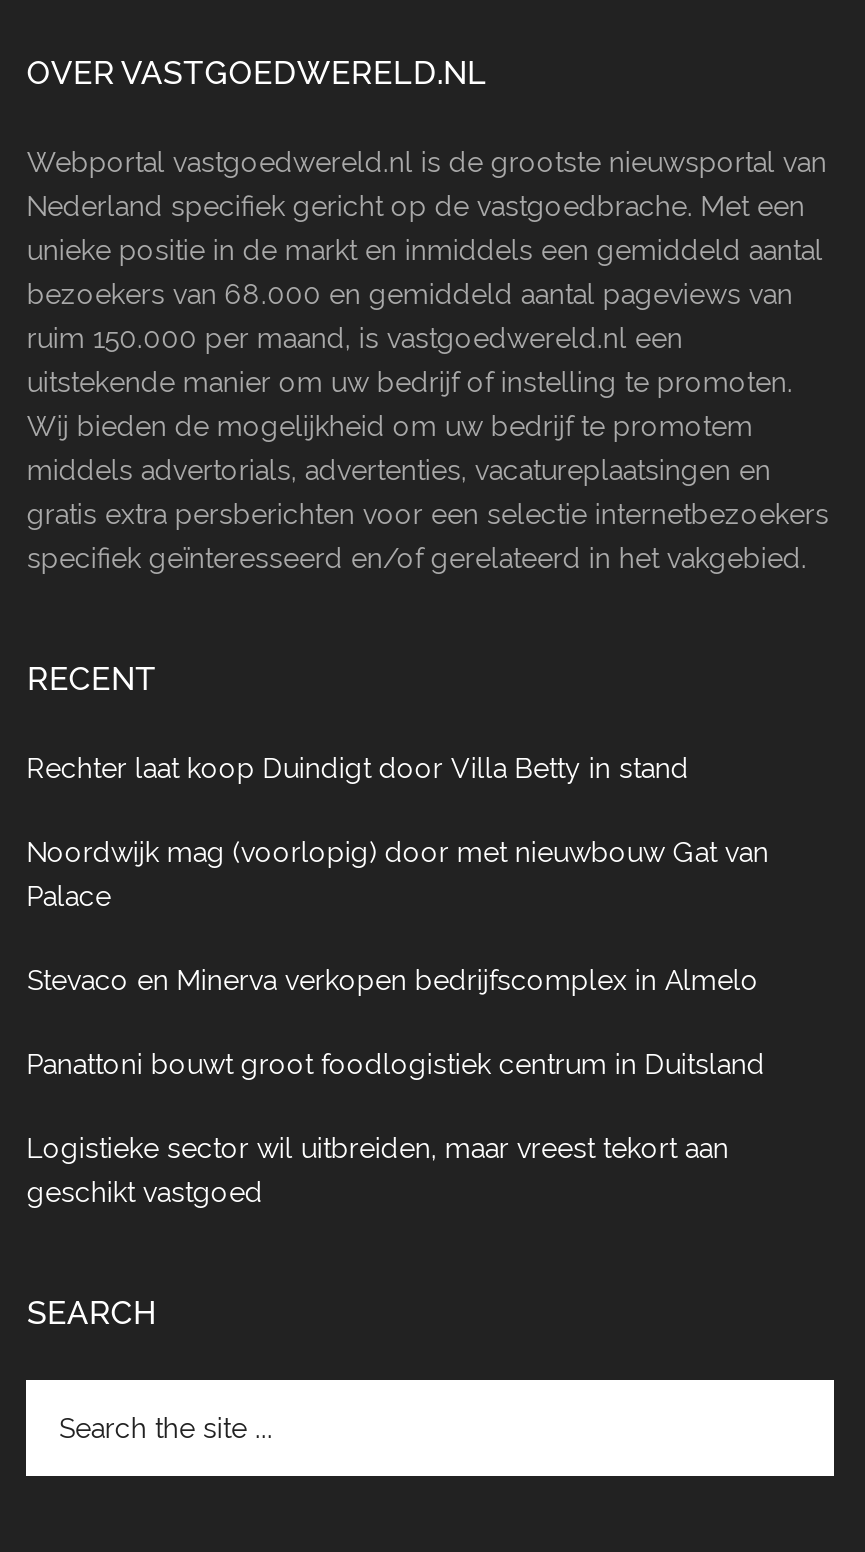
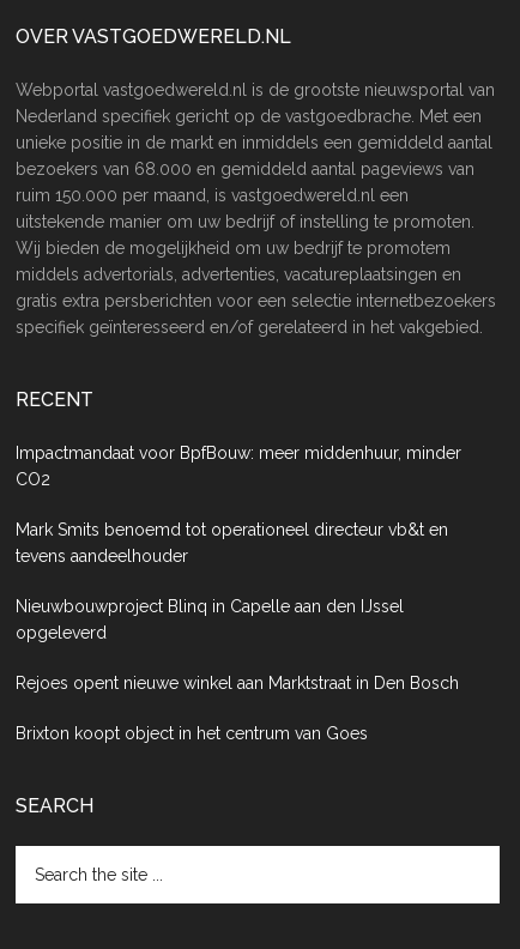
- Rechter laat koop Duindigt door Villa Betty in stand
+ Impactmandaat voor BpfBouw: meer middenhuur, minder
+ CO2

- Noordwijk mag (voorlopig) door met nieuwbouw Gat van
- Palace
+ Mark Smits benoemd tot operationeel directeur vb&t en
+ tevens aandeelhouder

- Stevaco en Minerva verkopen bedrijfscomplex in Almelo
+ Nieuwbouwproject Blinq in Capelle aan den IJssel
+ opgeleverd

- Panattoni bouwt groot foodlogistiek centrum in Duitsland
+ Rejoes opent nieuwe winkel aan Marktstraat in Den Bosch

- Logistieke sector wil uitbreiden, maar vreest tekort aan
- geschikt vastgoed
+ Brixton koopt object in het centrum van Goes
